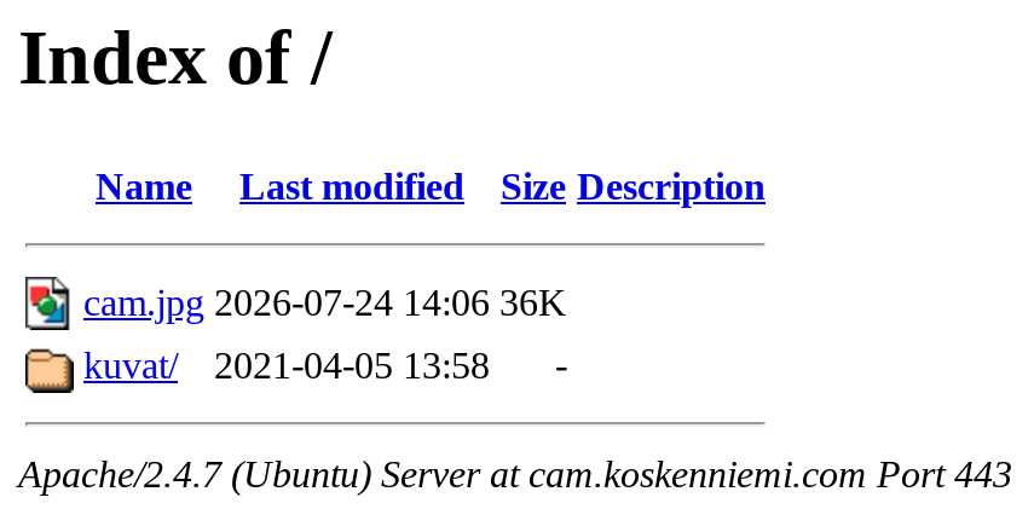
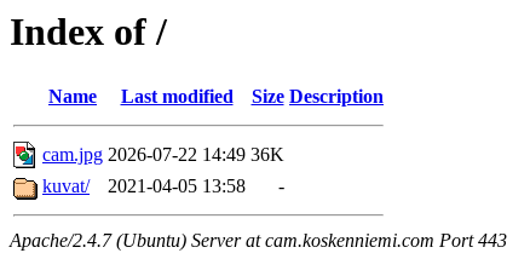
- cam.jpg 2026-07-24 14:06 36K
+ cam.jpg 2026-07-22 14:49 36K
